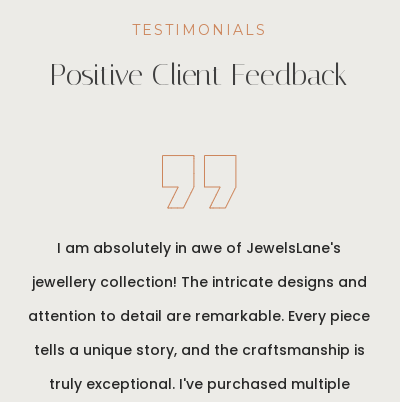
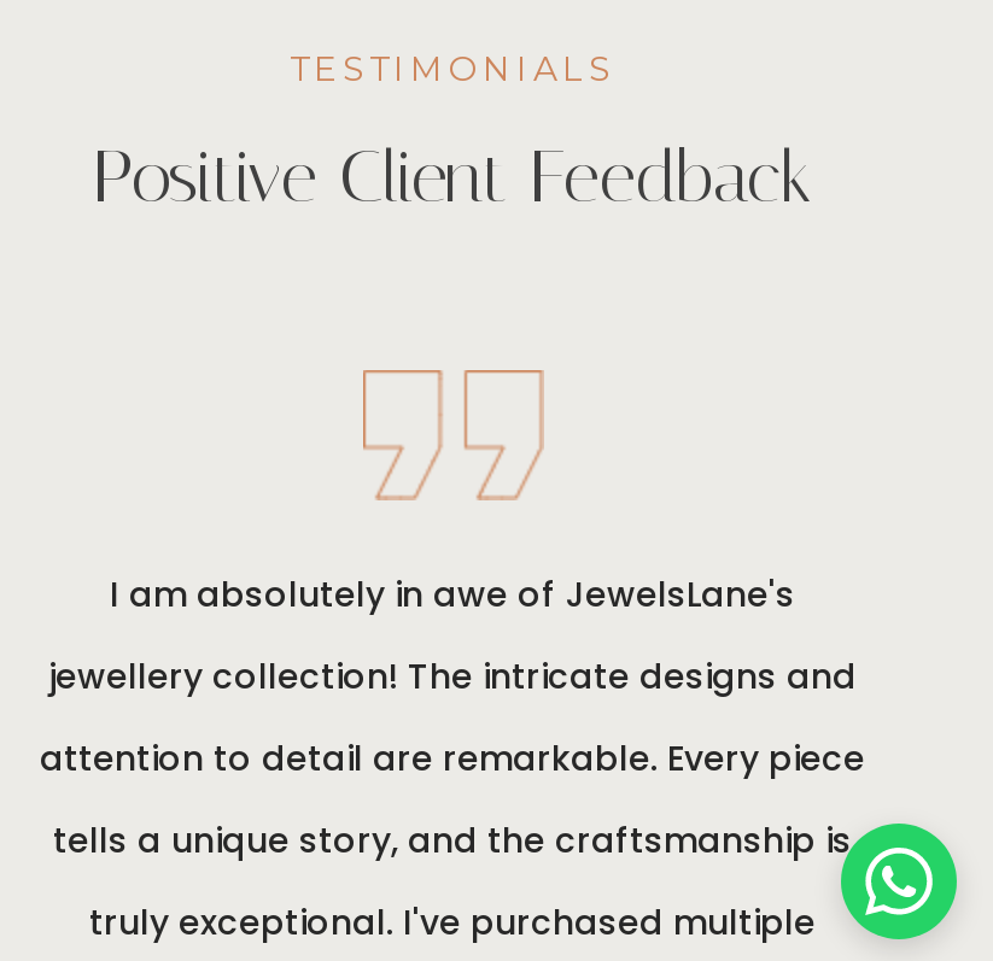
+ [image]
